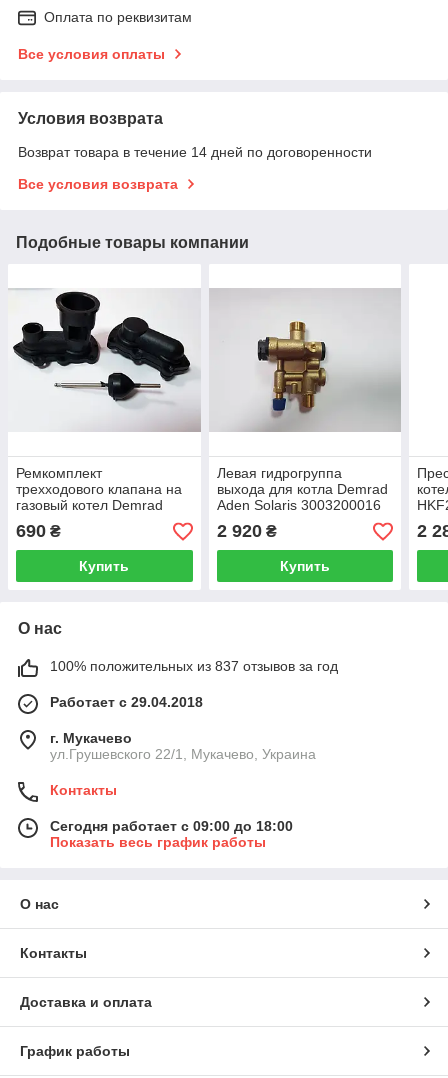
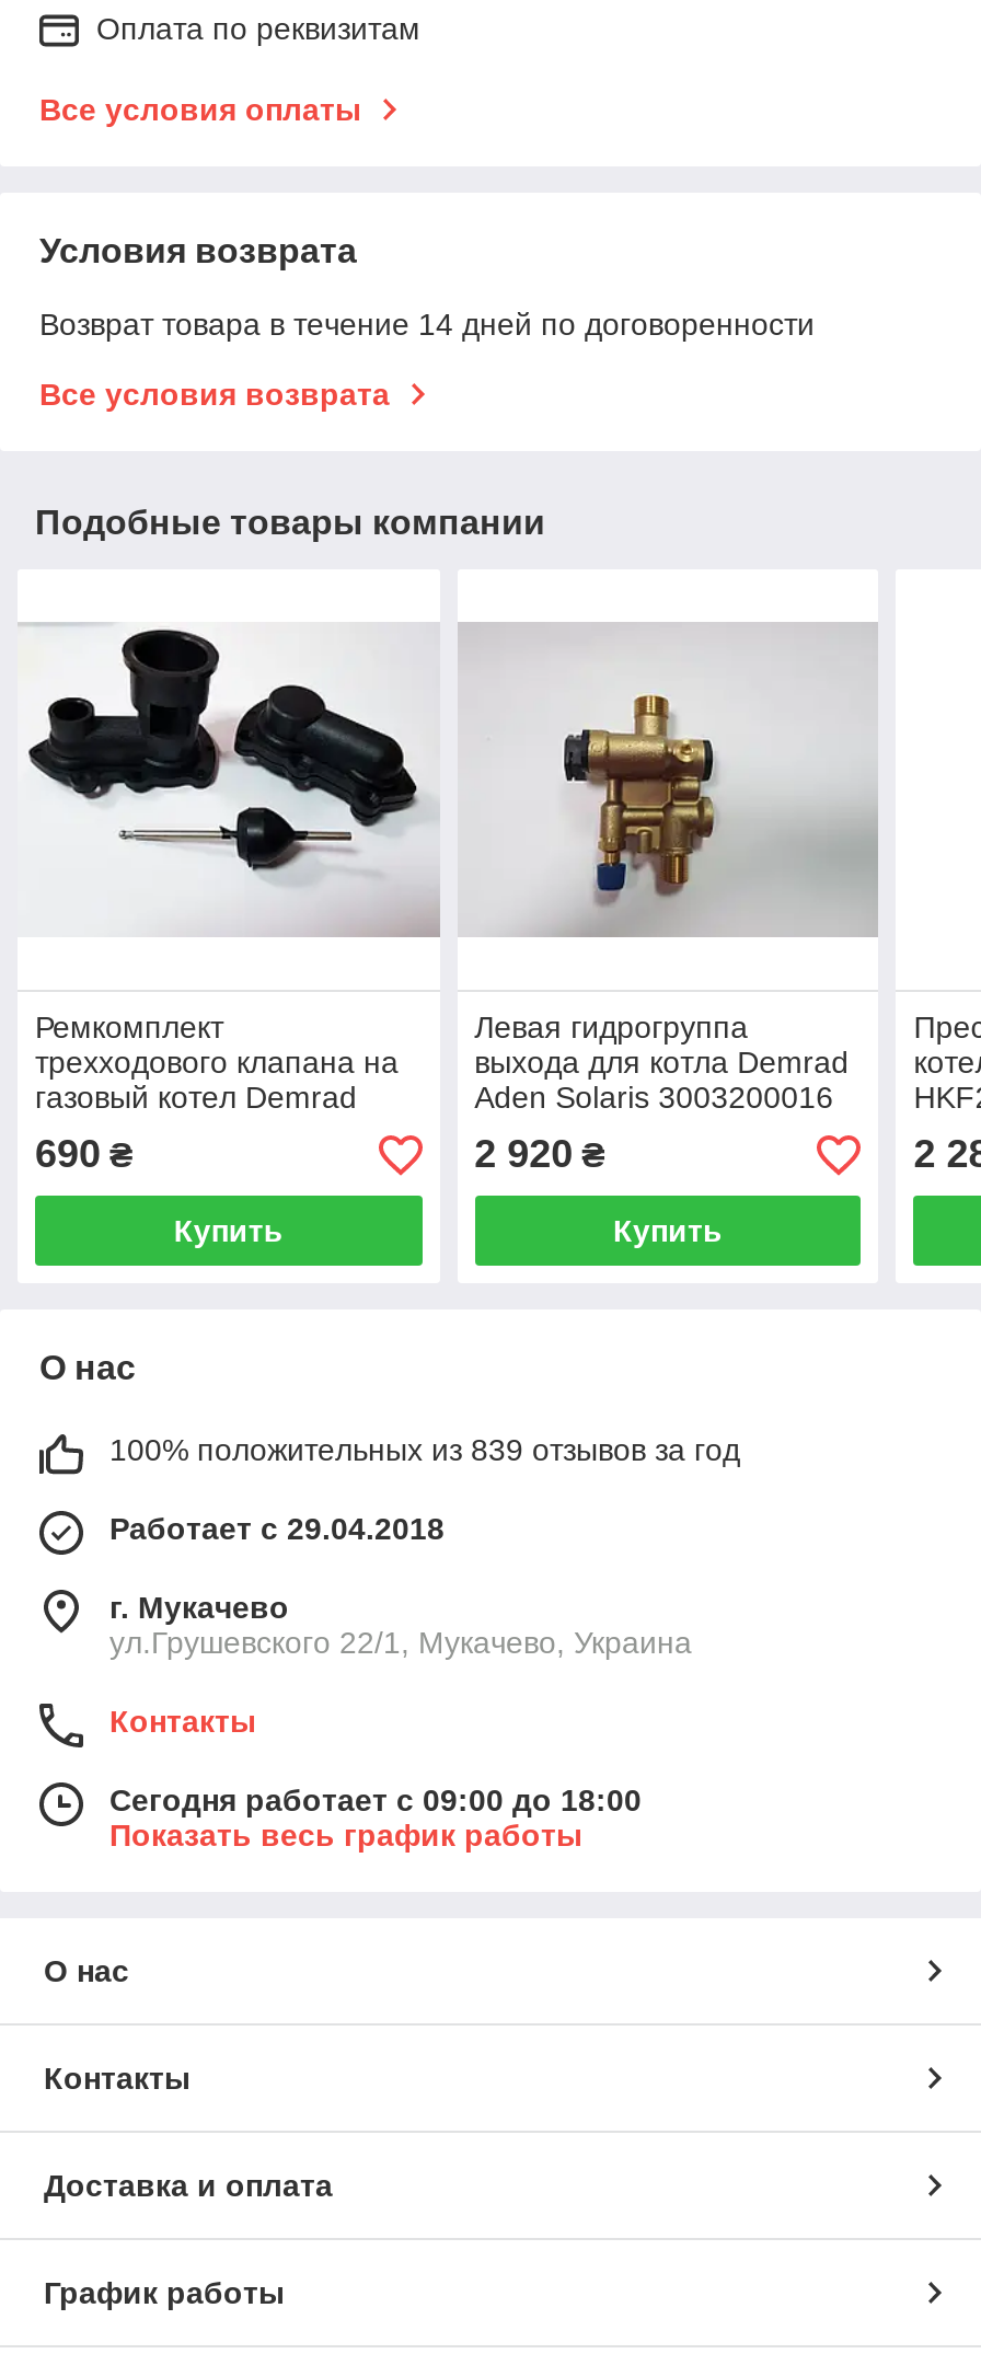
- 100% положительных из 837 отзывов за год
+ 100% положительных из 839 отзывов за год
